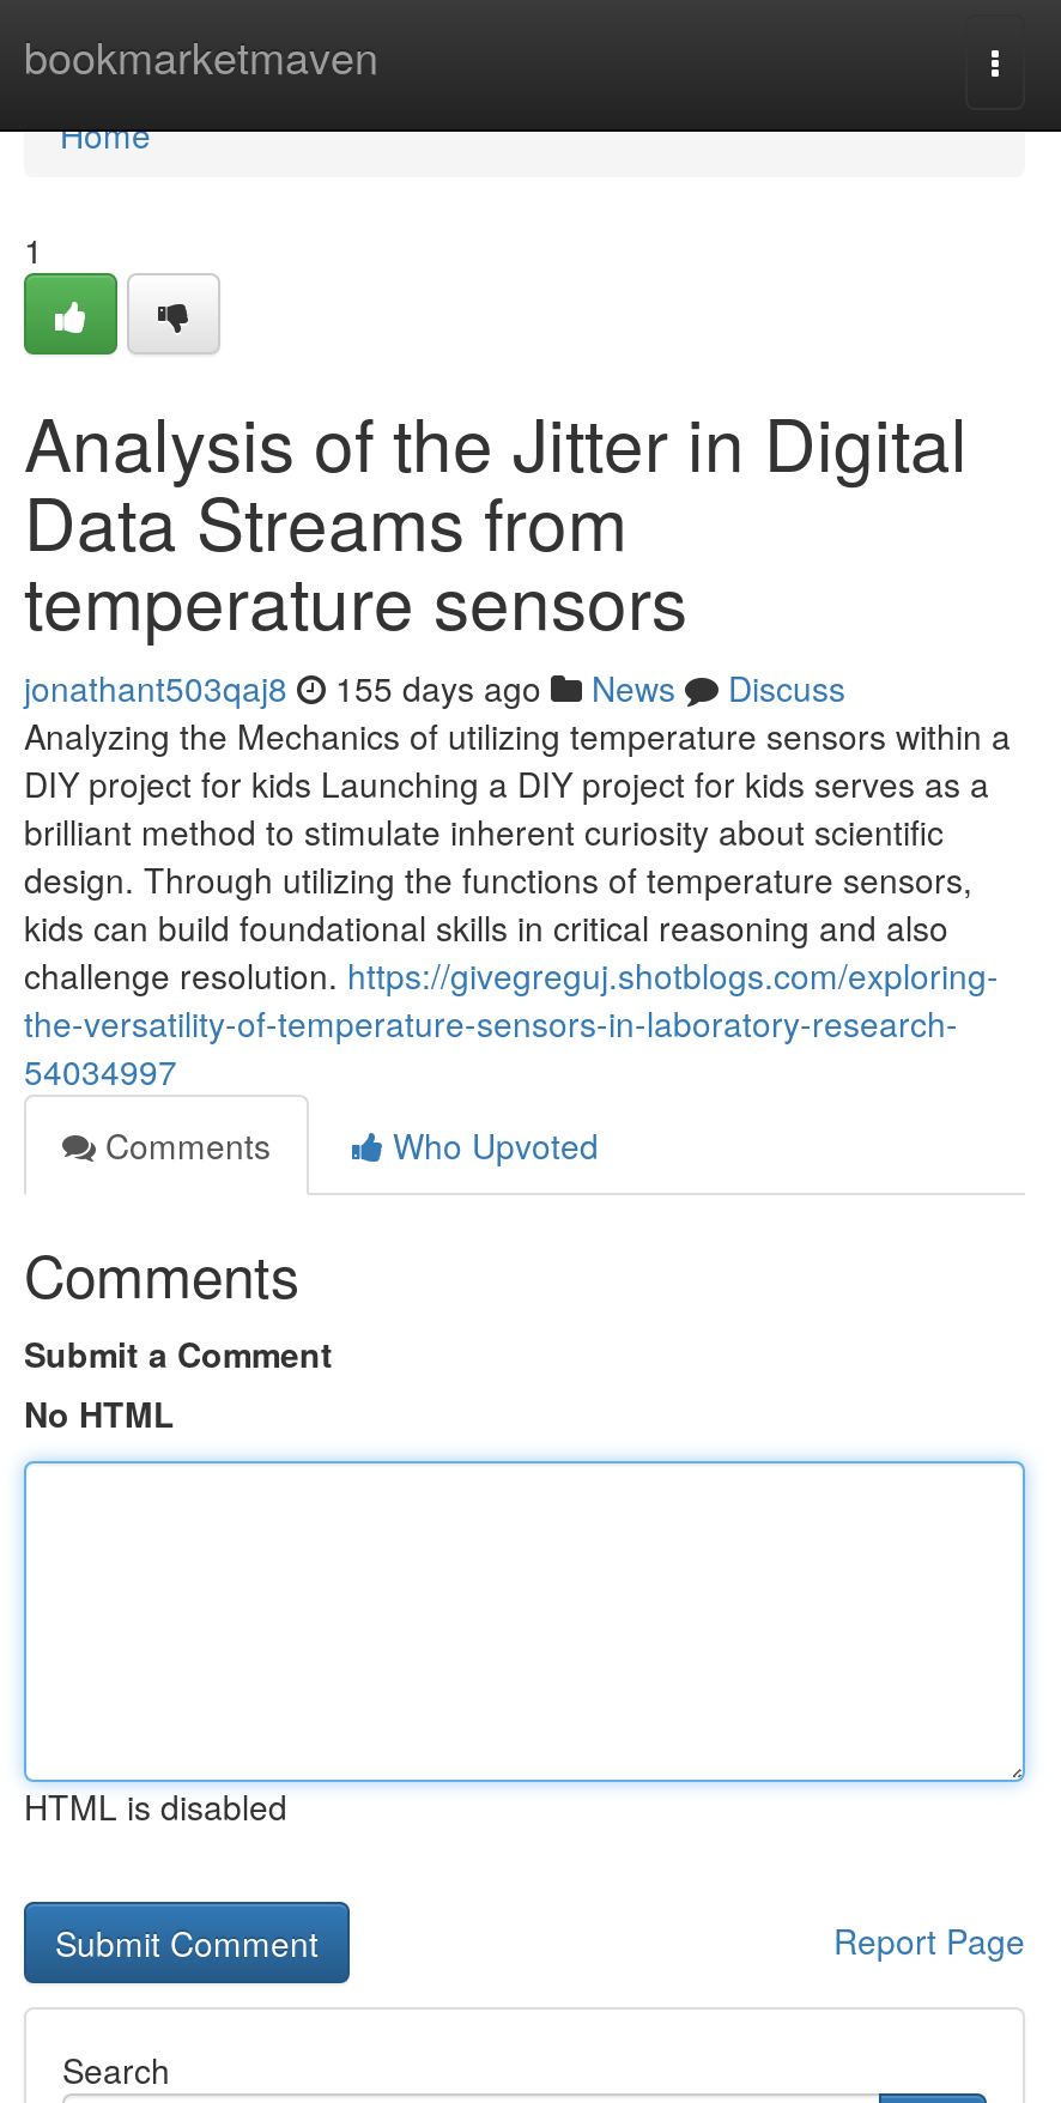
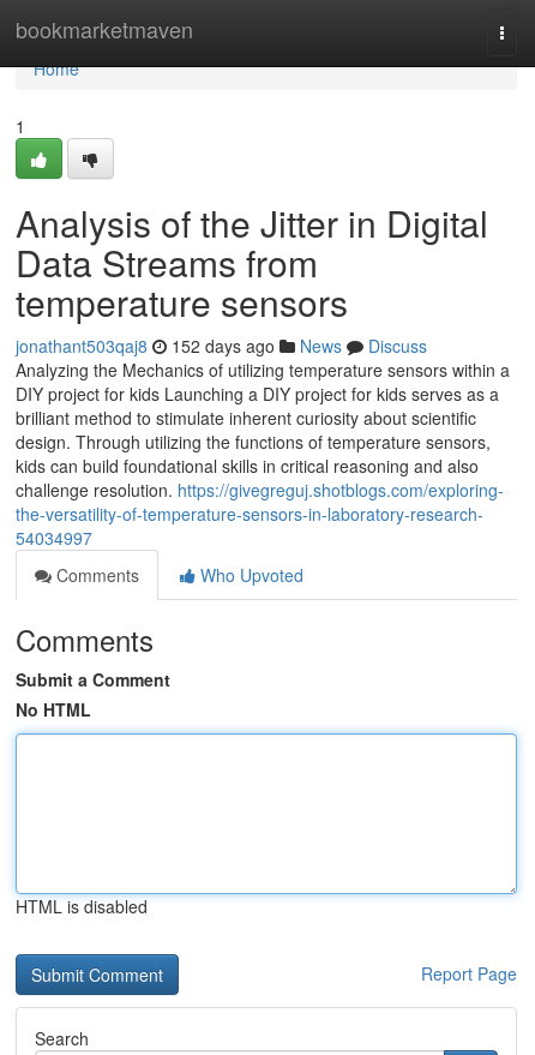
- jonathant503qaj8 155 days ago News Discuss
+ jonathant503qaj8 152 days ago News Discuss
